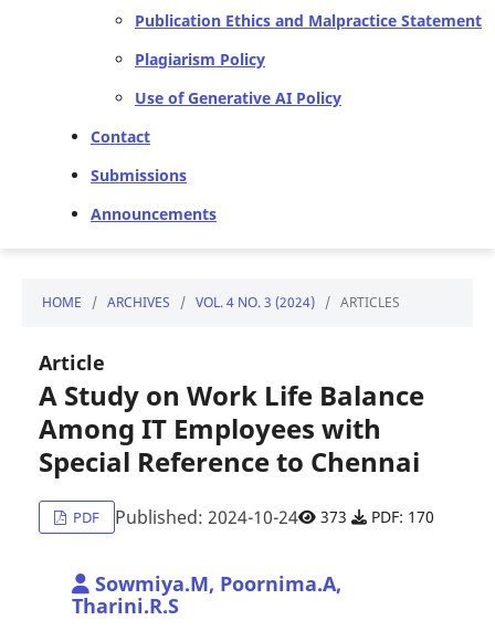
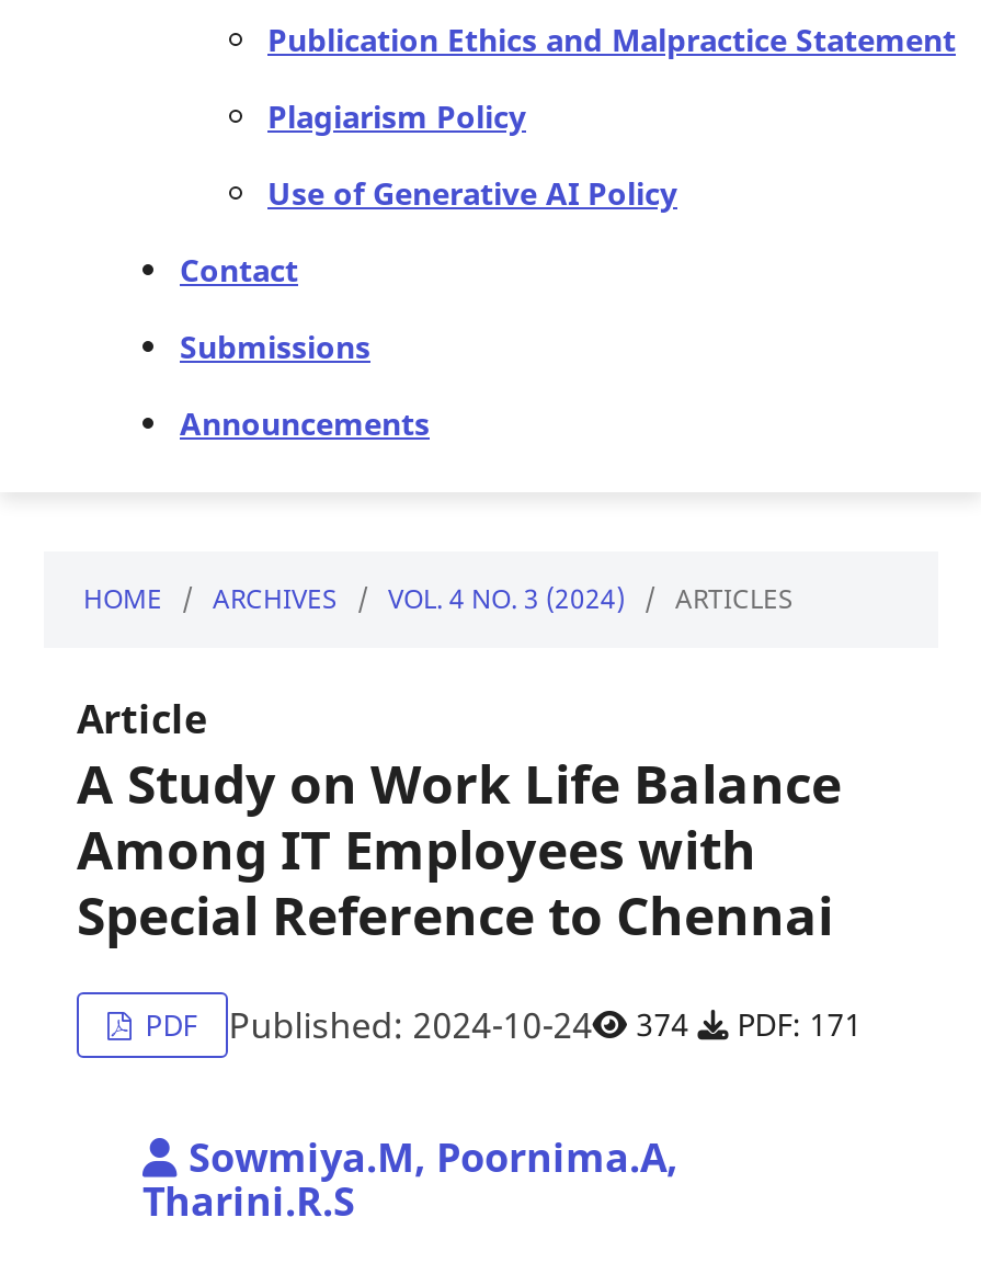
- 373
+ 374

- PDF: 170
+ PDF: 171
